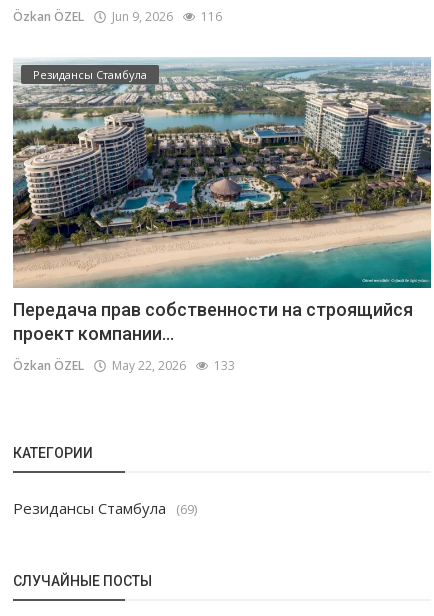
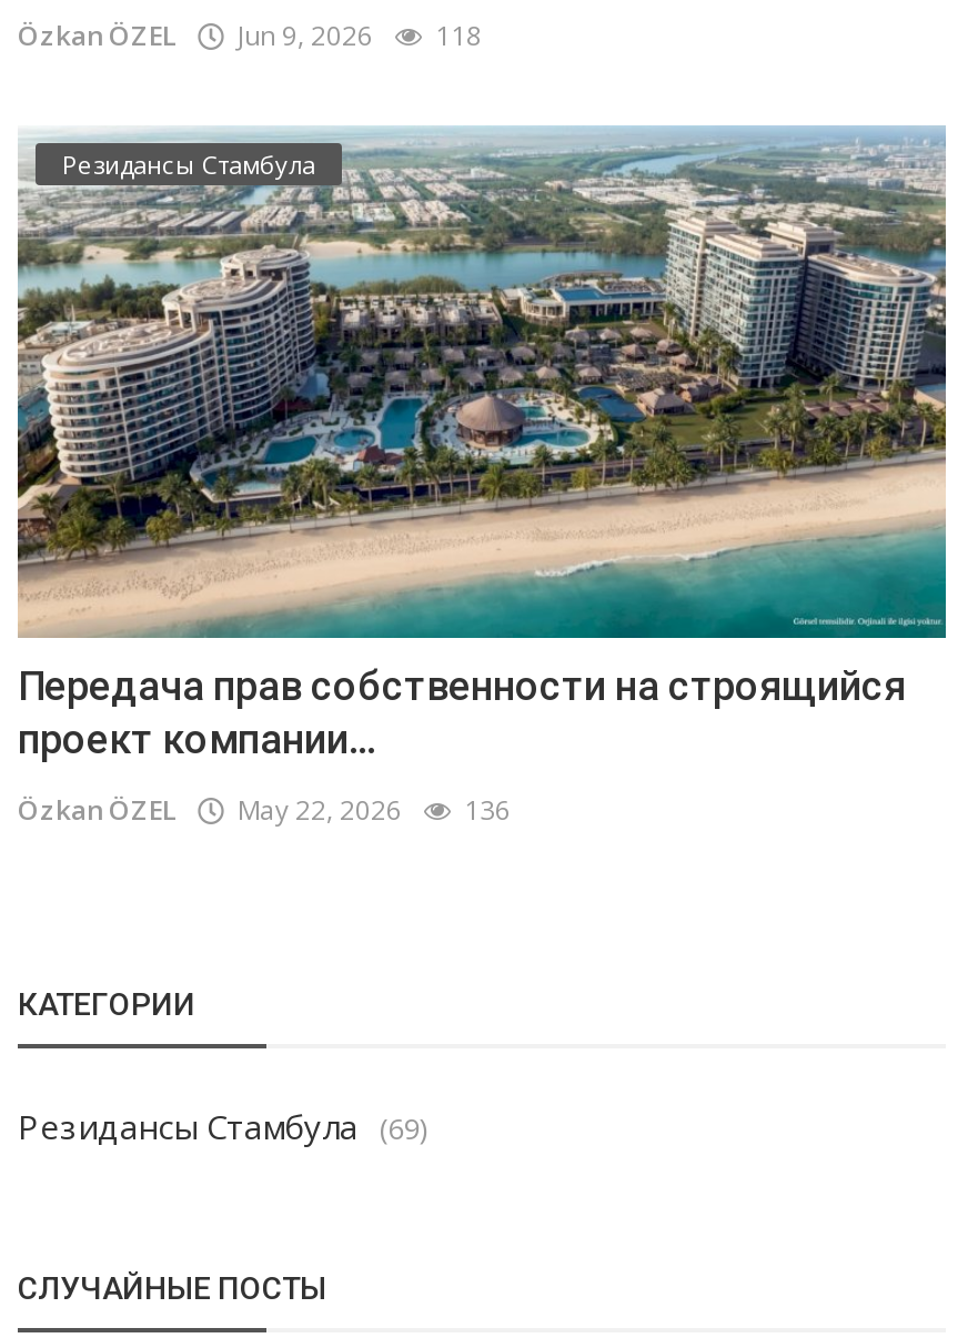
- Özkan ÖZEL Jun 9, 2026 116
+ Özkan ÖZEL Jun 9, 2026 118

- Özkan ÖZEL May 22, 2026 133
+ Özkan ÖZEL May 22, 2026 136
